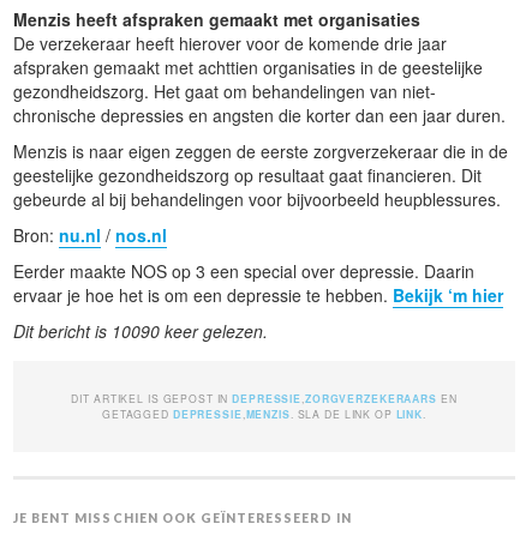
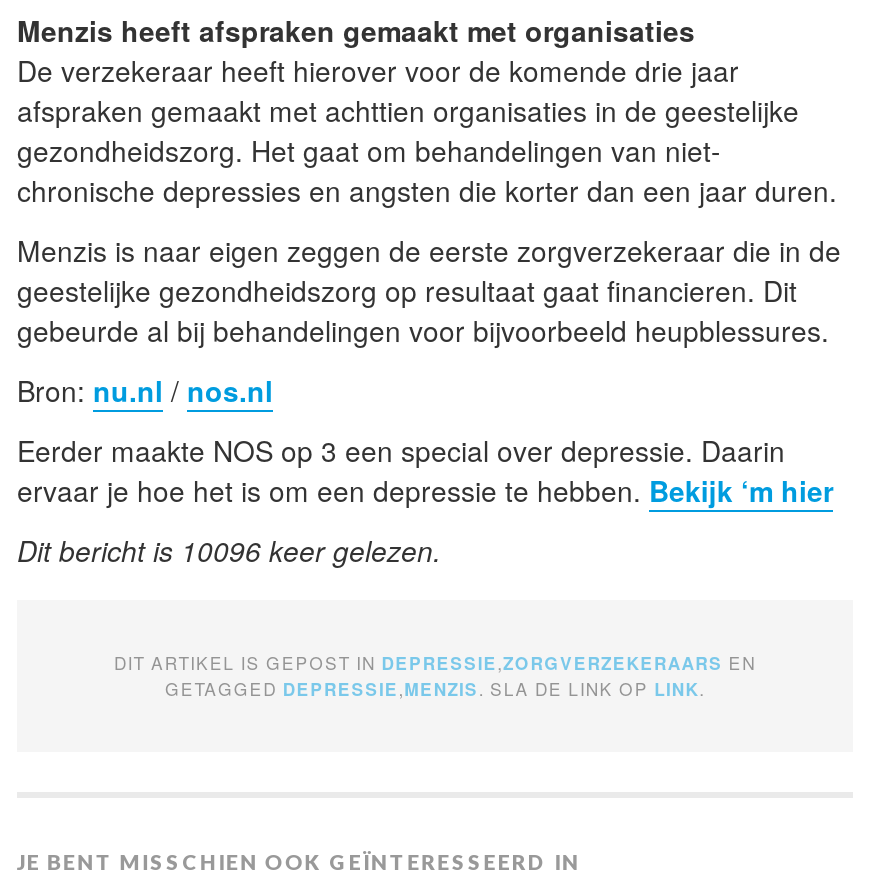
- Dit bericht is 10090 keer gelezen.
+ Dit bericht is 10096 keer gelezen.
